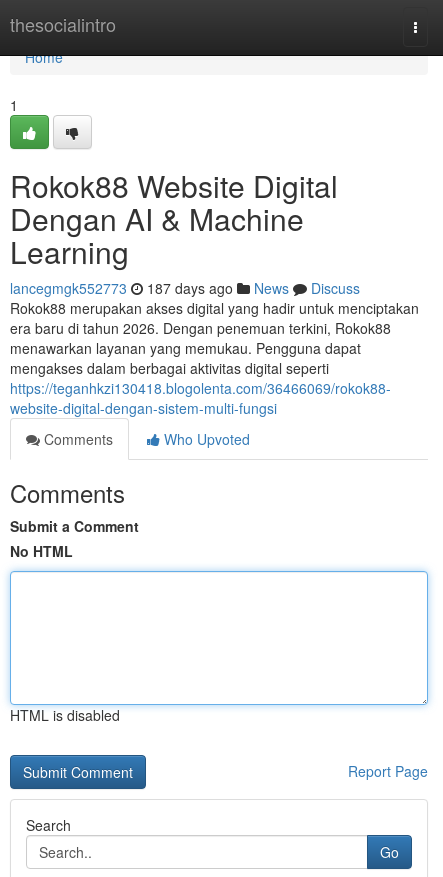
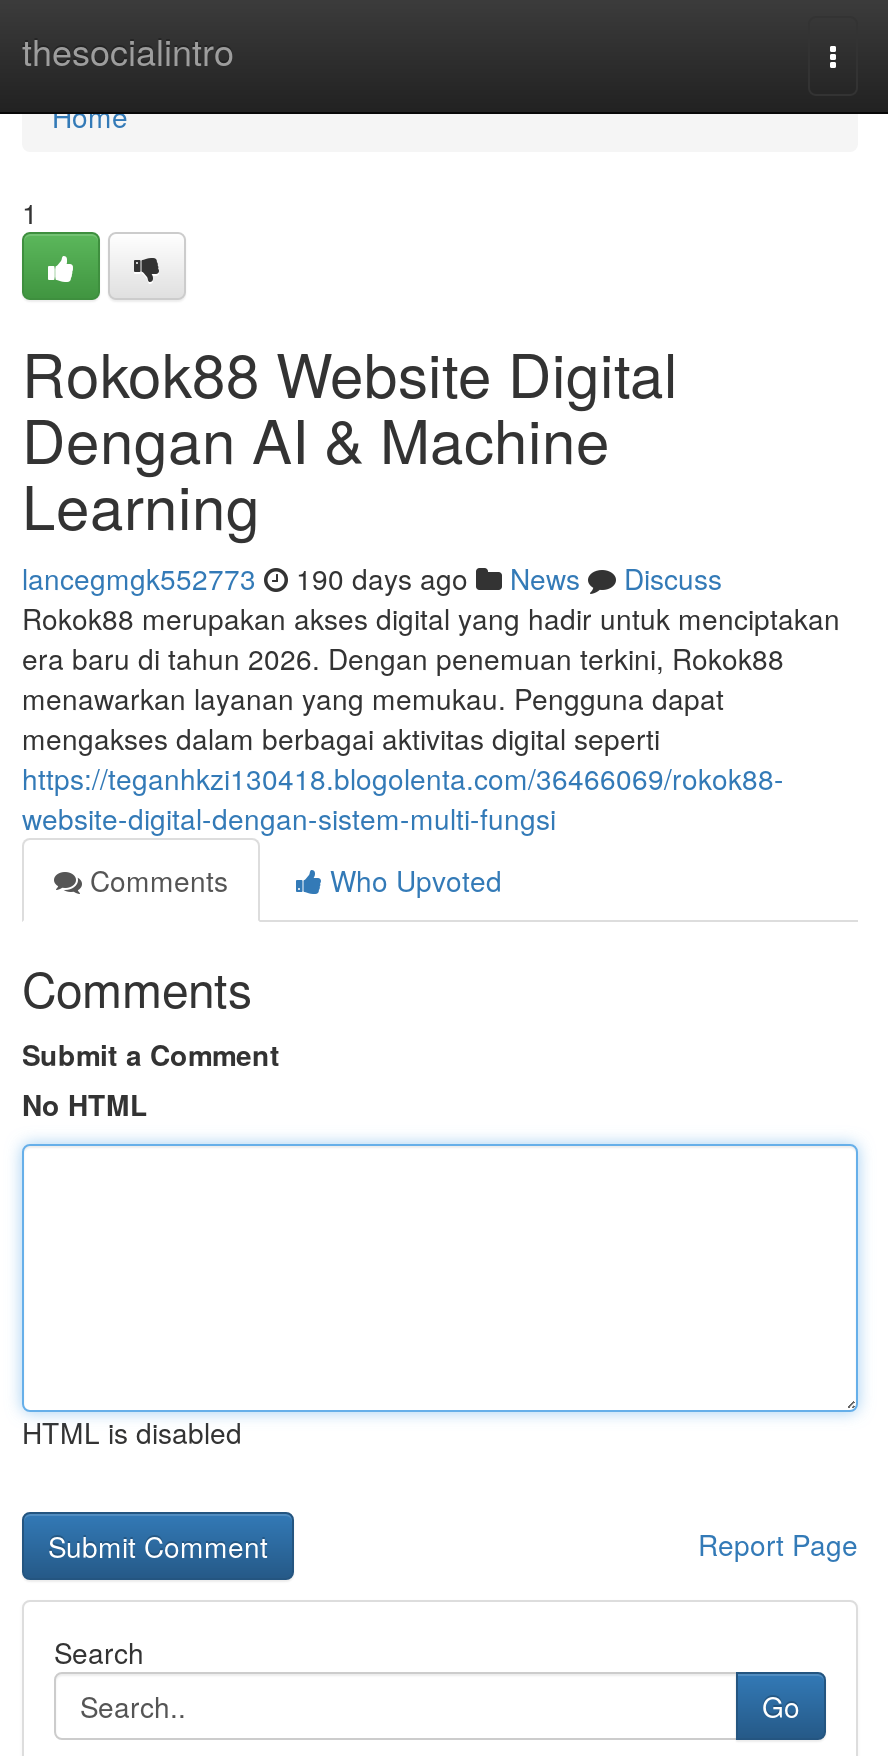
- lancegmgk552773 187 days ago News Discuss
+ lancegmgk552773 190 days ago News Discuss
